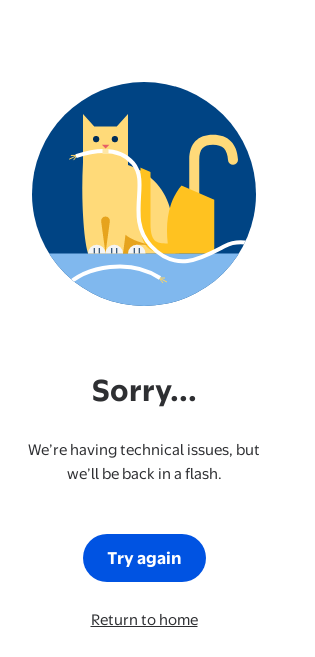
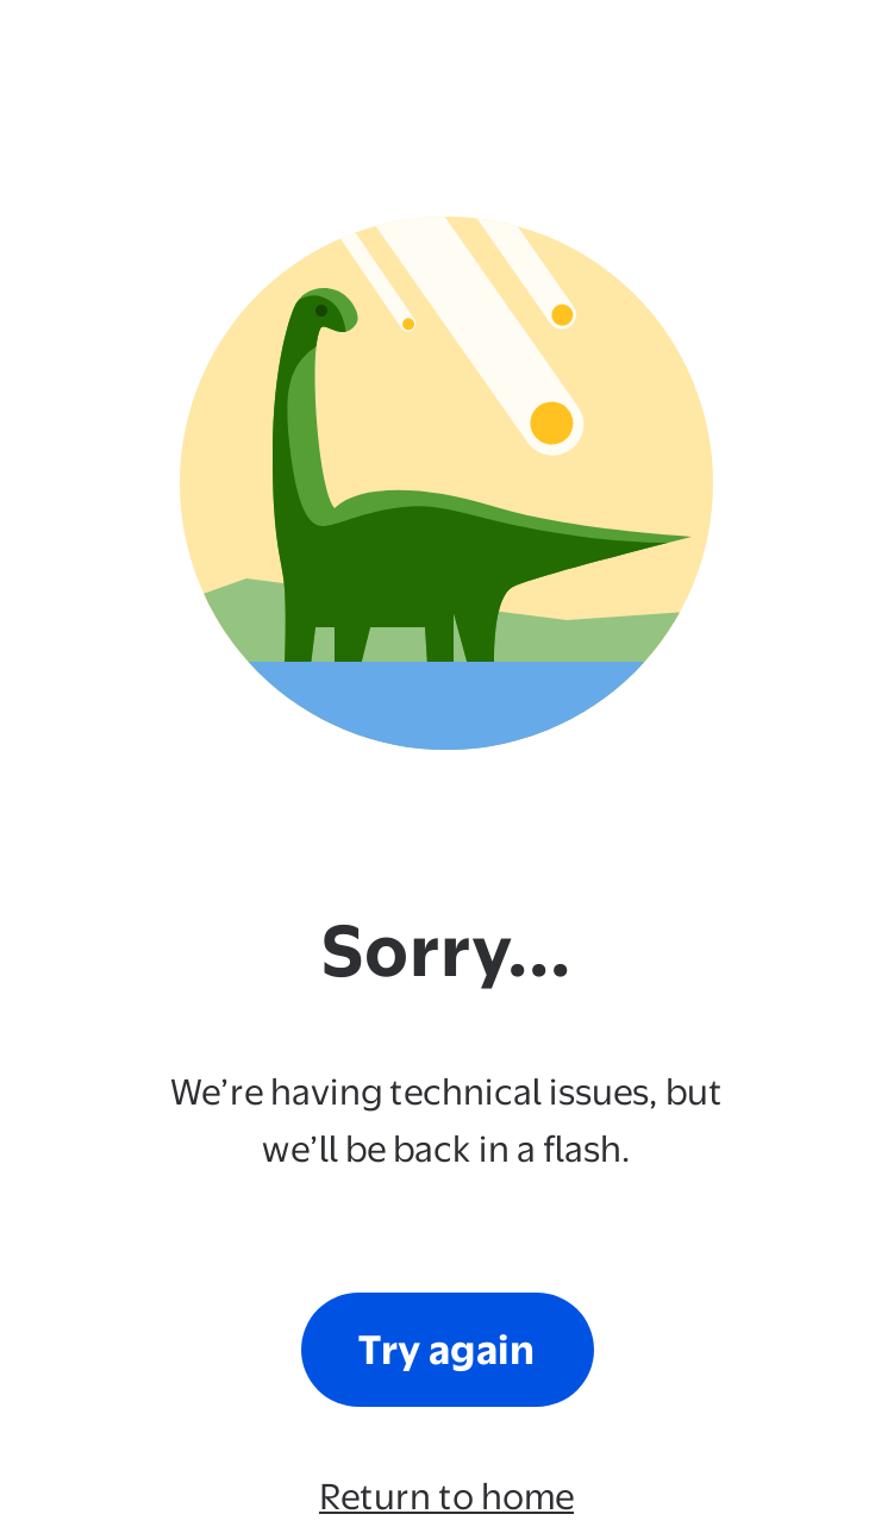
- [image]
+ [image]
